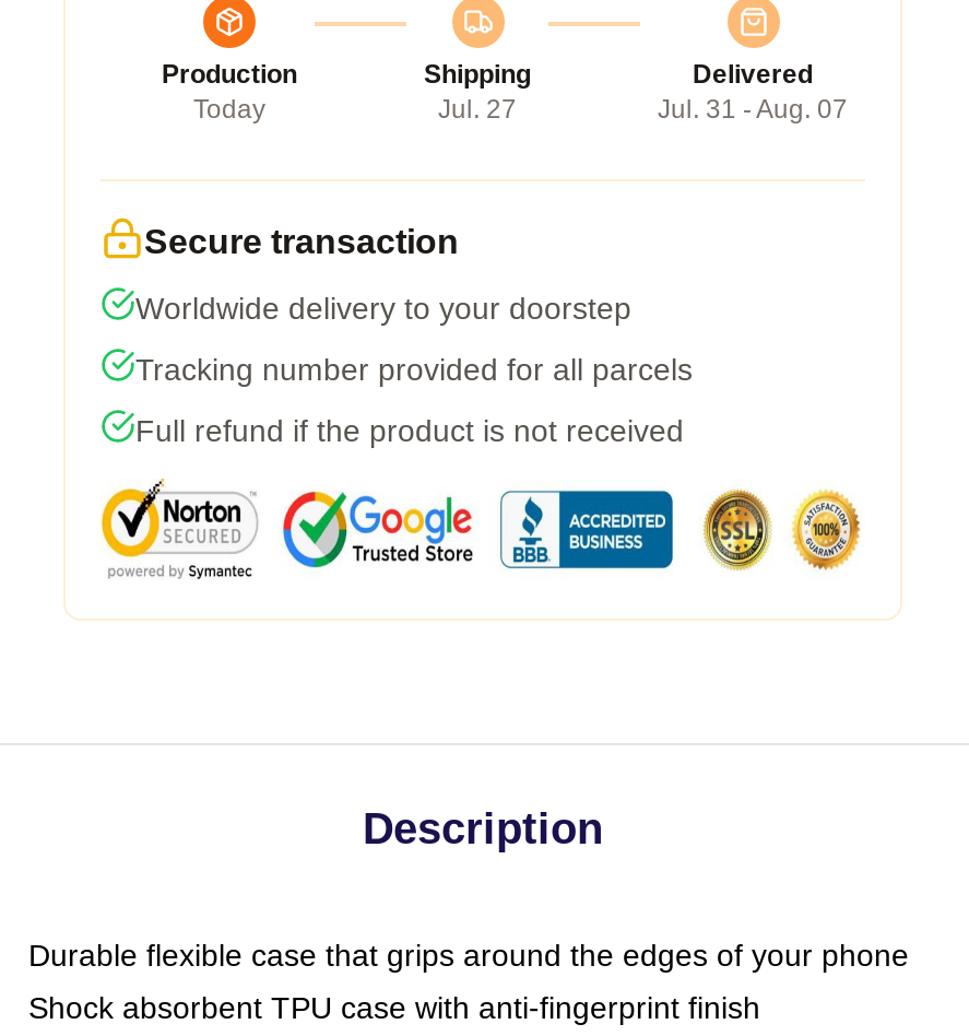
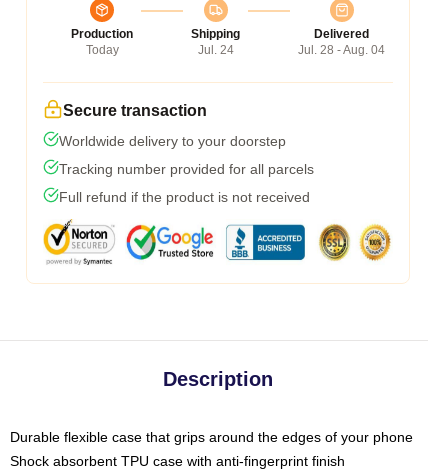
- Jul. 27
+ Jul. 24

- Jul. 31 - Aug. 07
+ Jul. 28 - Aug. 04
